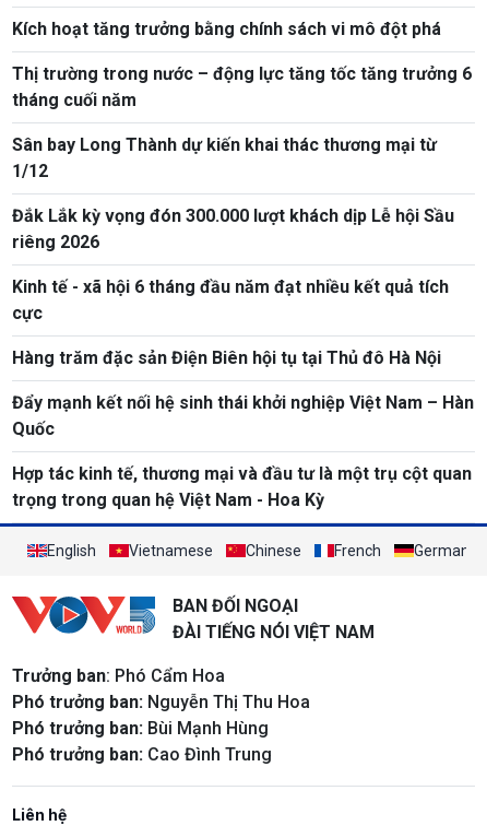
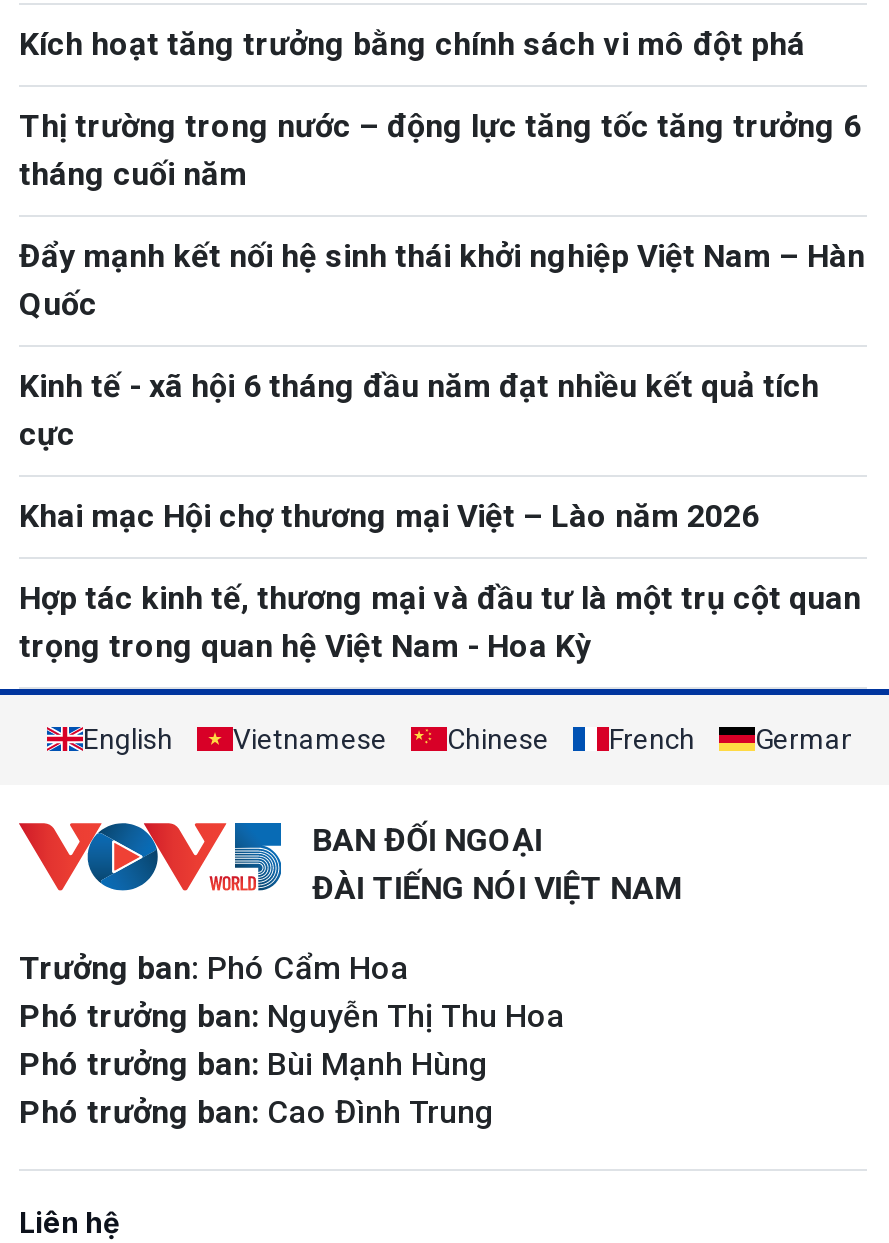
- Sân bay Long Thành dự kiến khai thác thương mại từ
- 1/12
- Đắk Lắk kỳ vọng đón 300.000 lượt khách dịp Lễ hội Sầu
- riêng 2026

- Hàng trăm đặc sản Điện Biên hội tụ tại Thủ đô Hà Nội
+ Khai mạc Hội chợ thương mại Việt – Lào năm 2026

moved up: Đẩy mạnh kết nối hệ sinh thái khởi nghiệp Việt Nam – Hàn | Quốc
